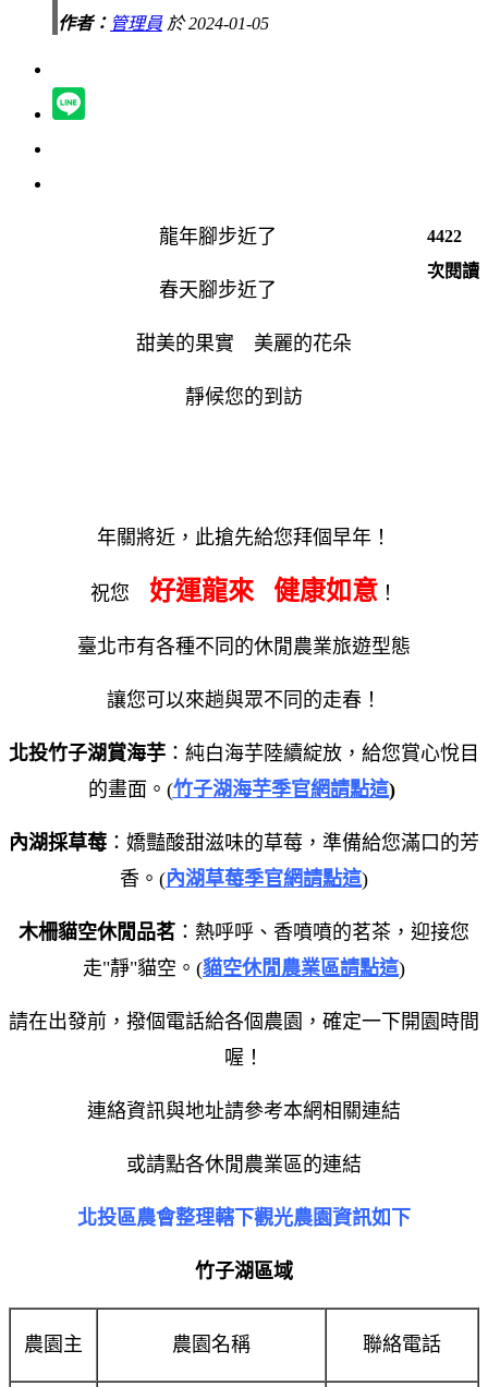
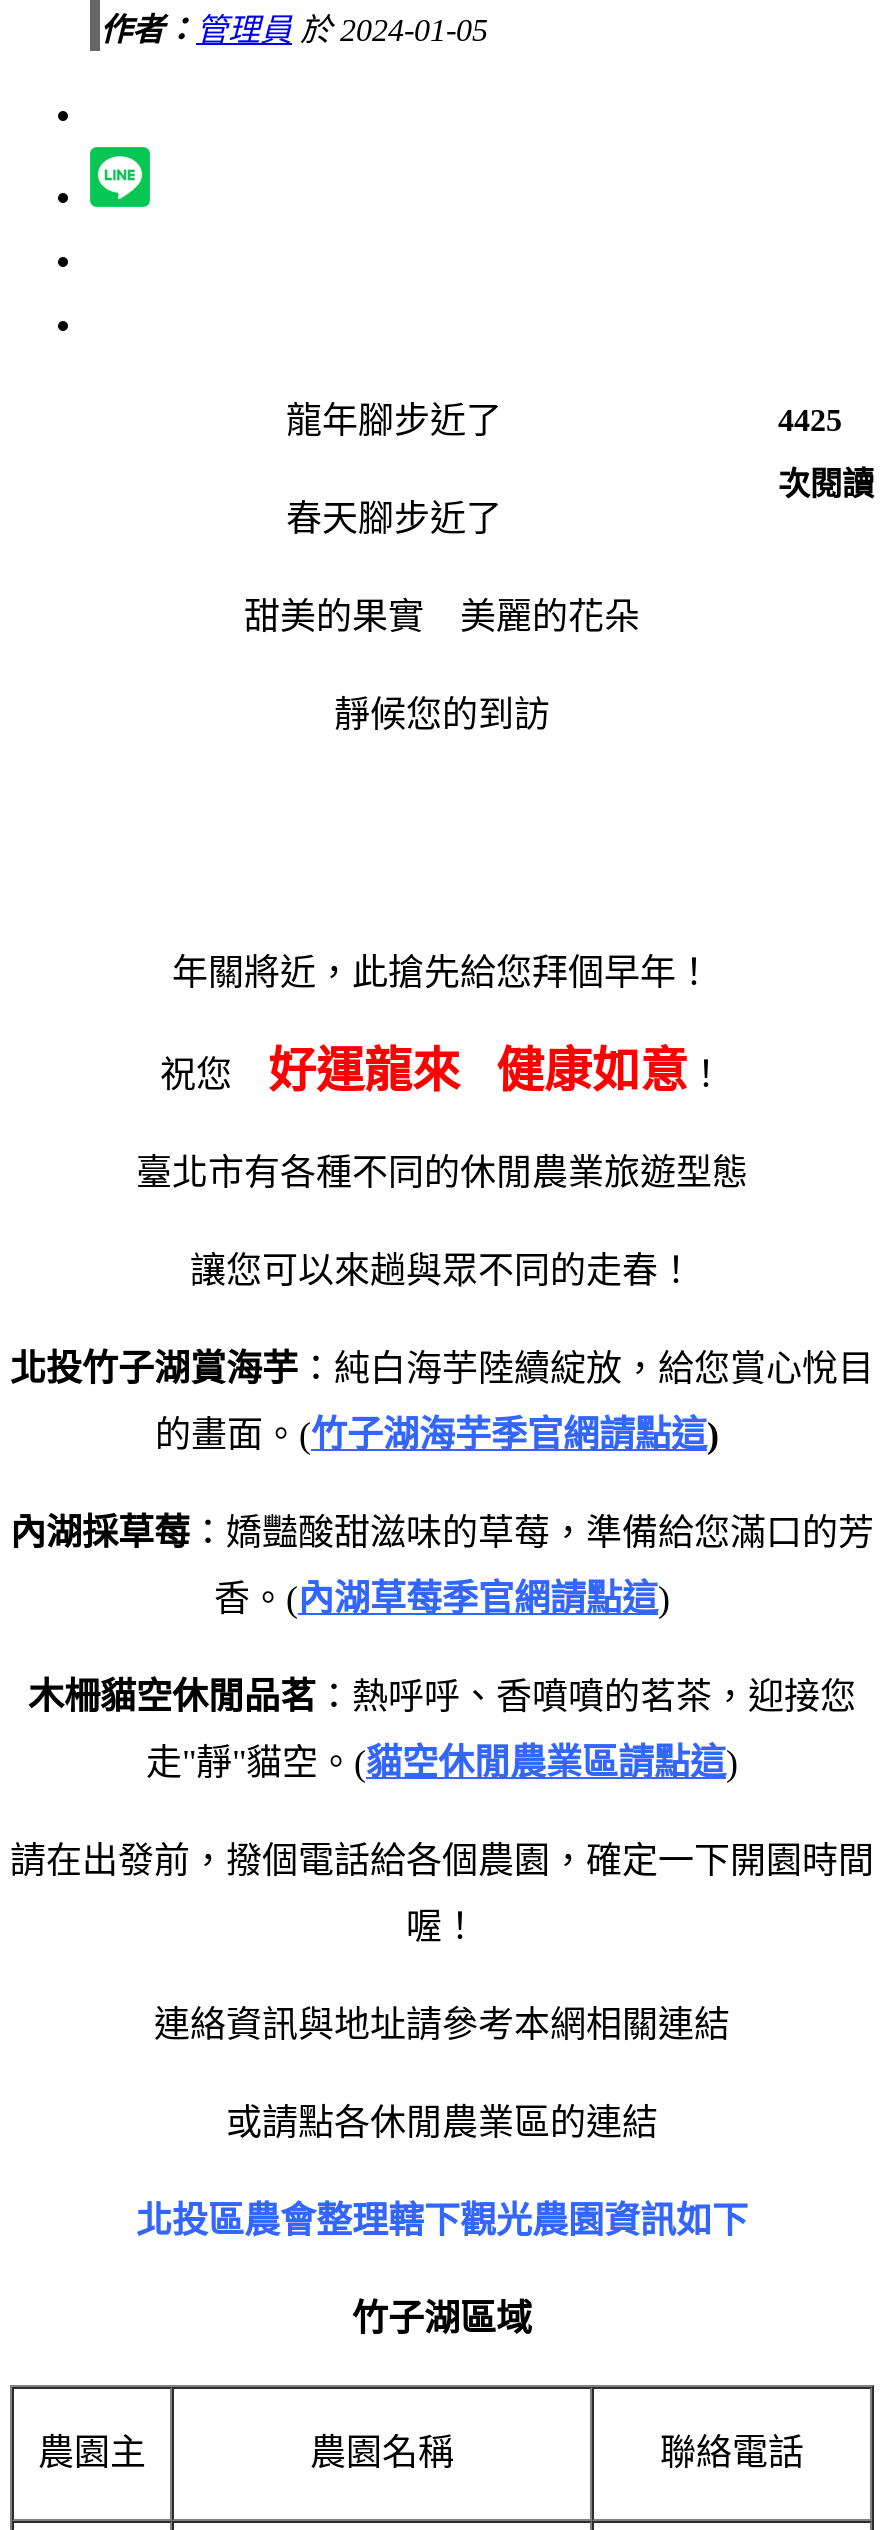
- 4422
+ 4425
